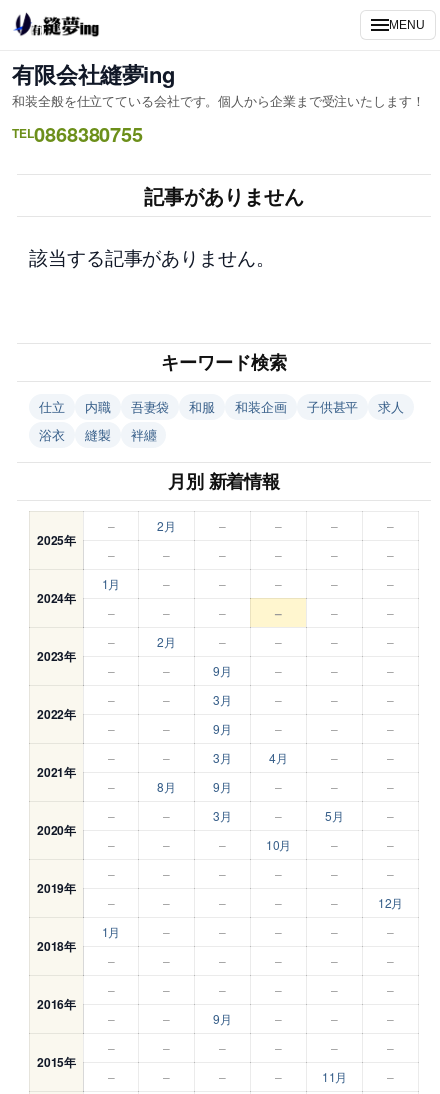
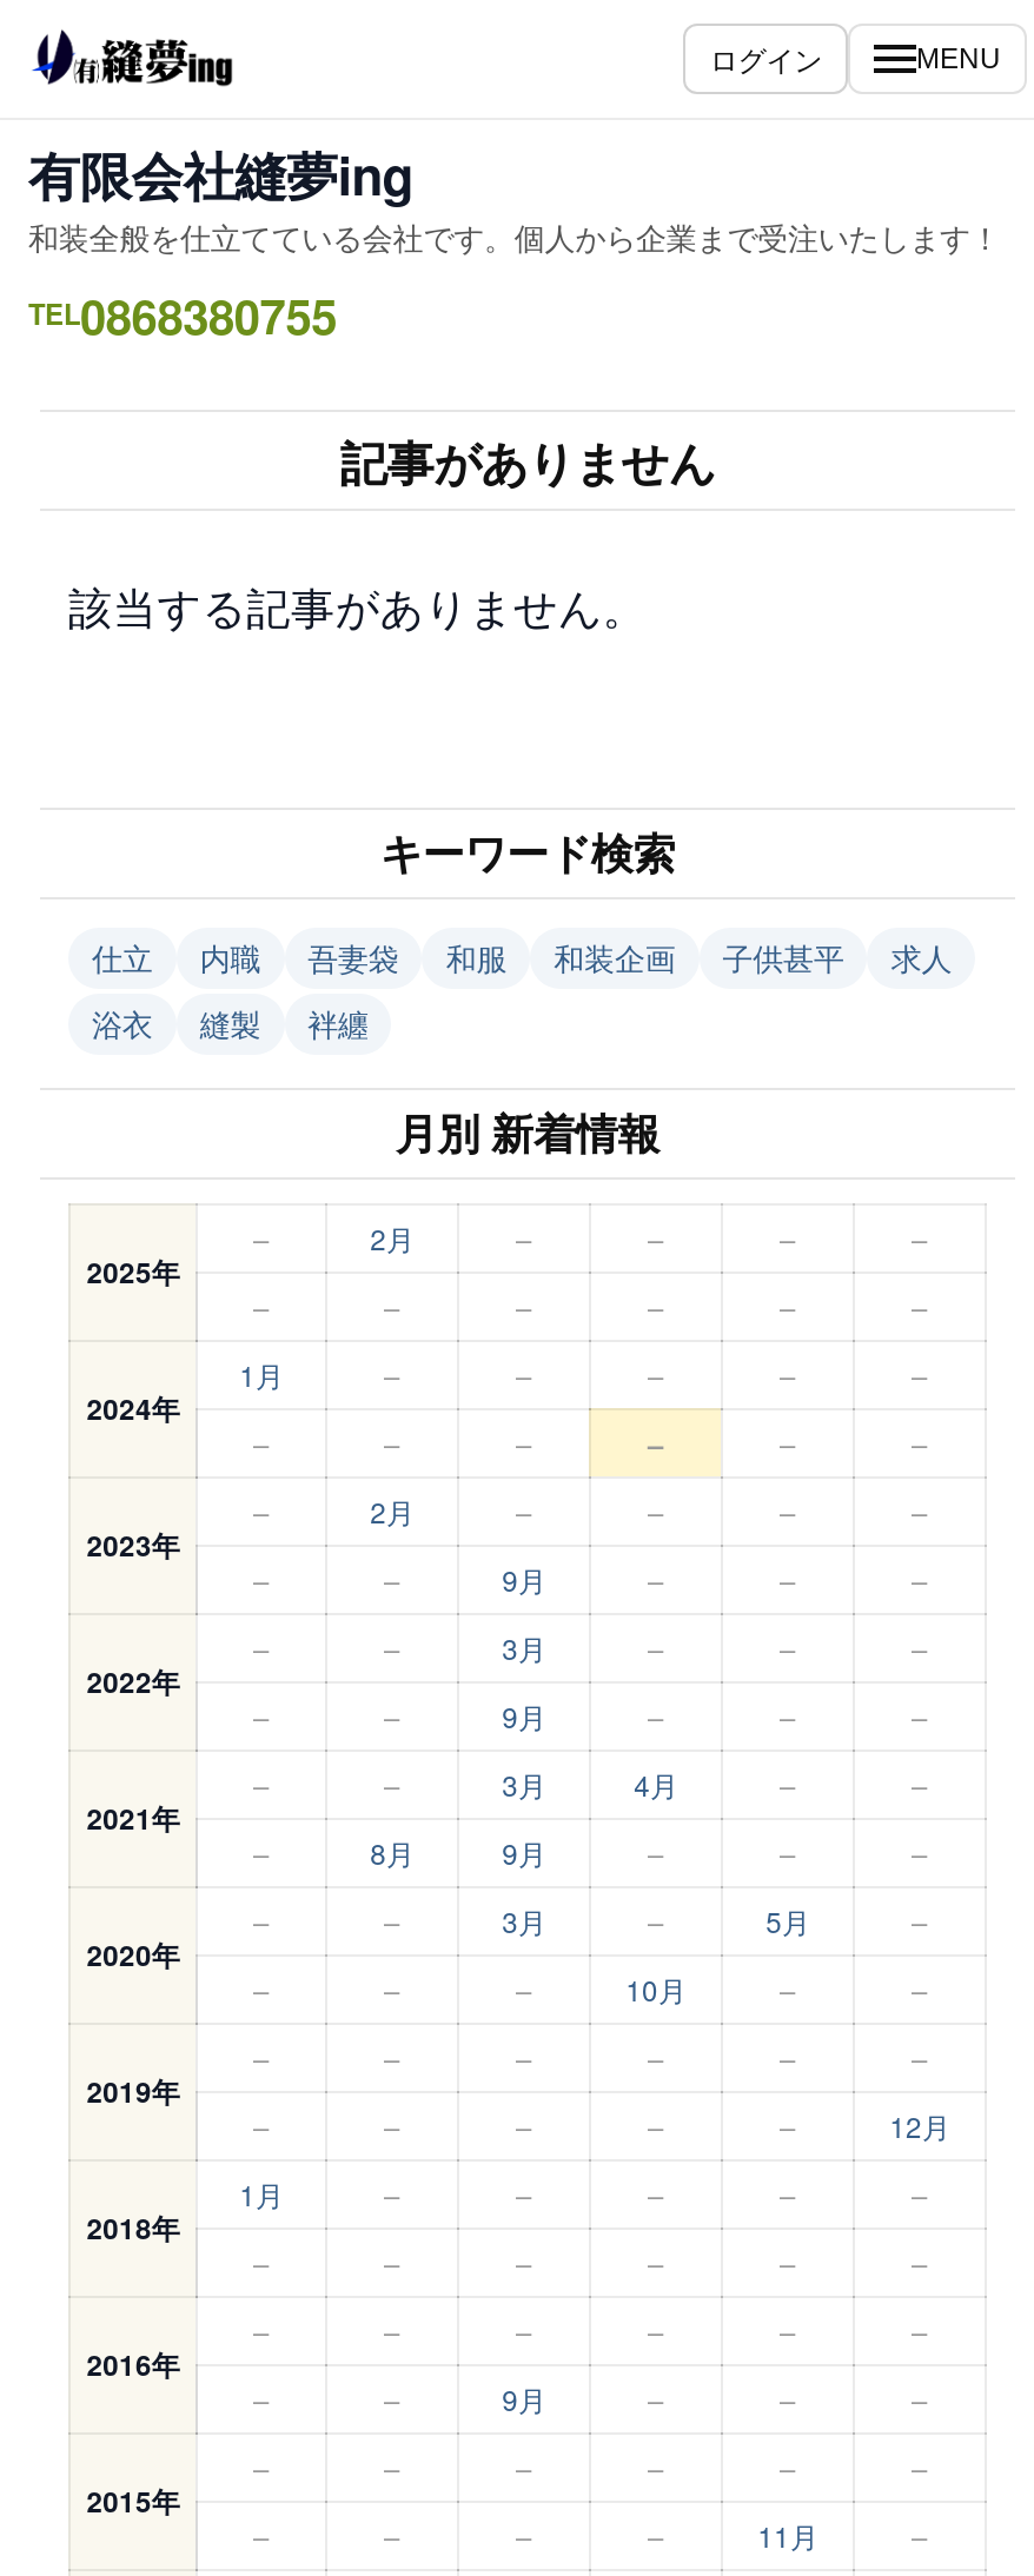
+ ログイン
